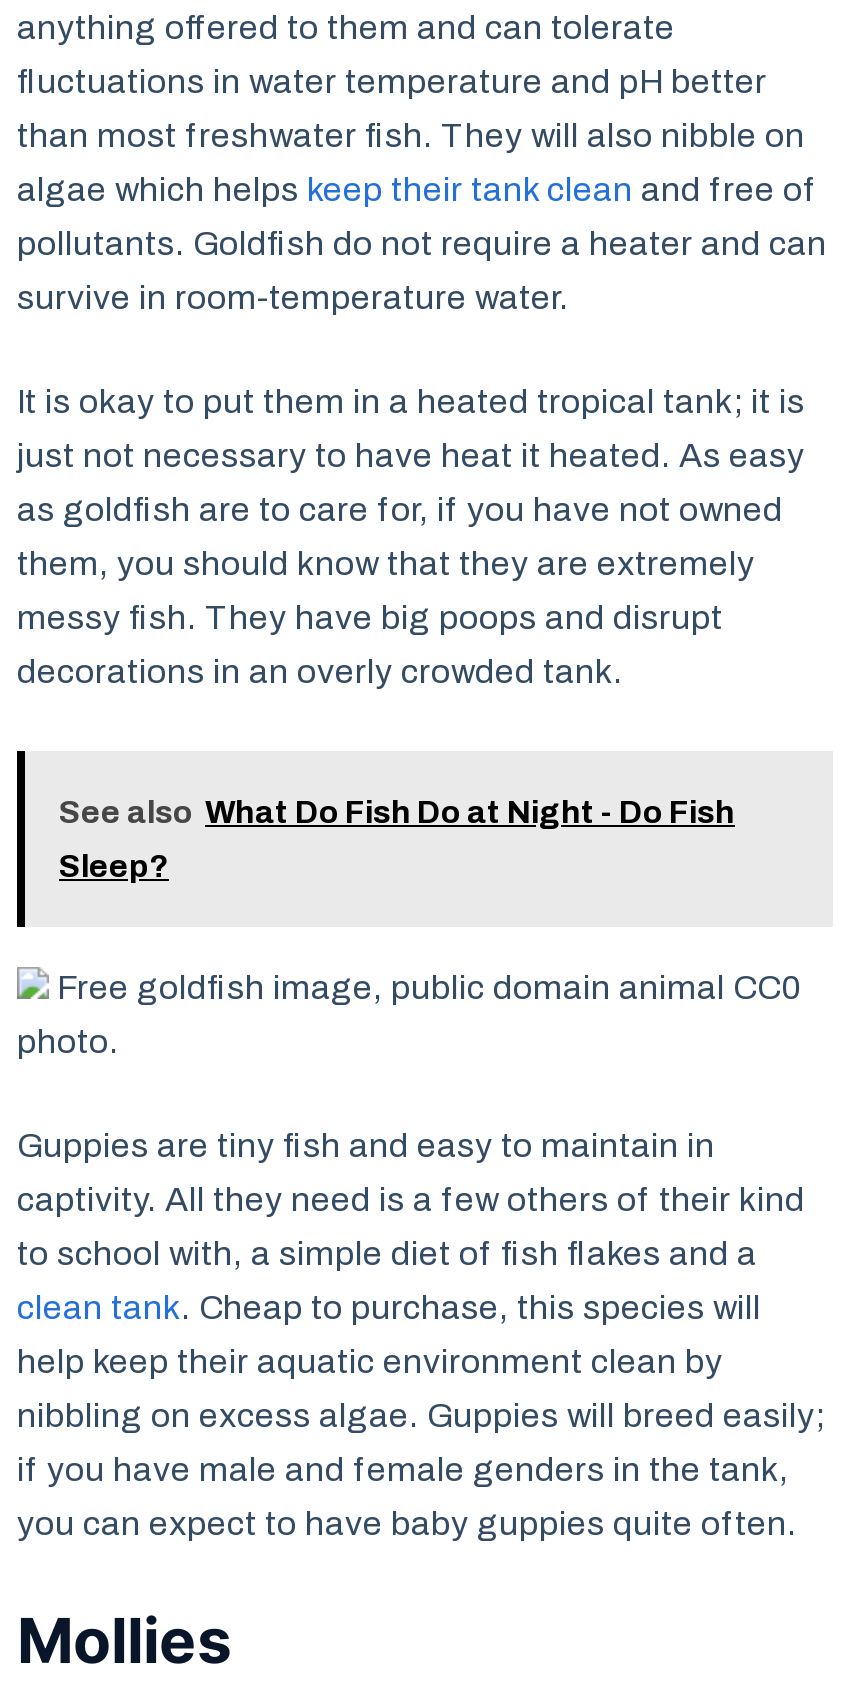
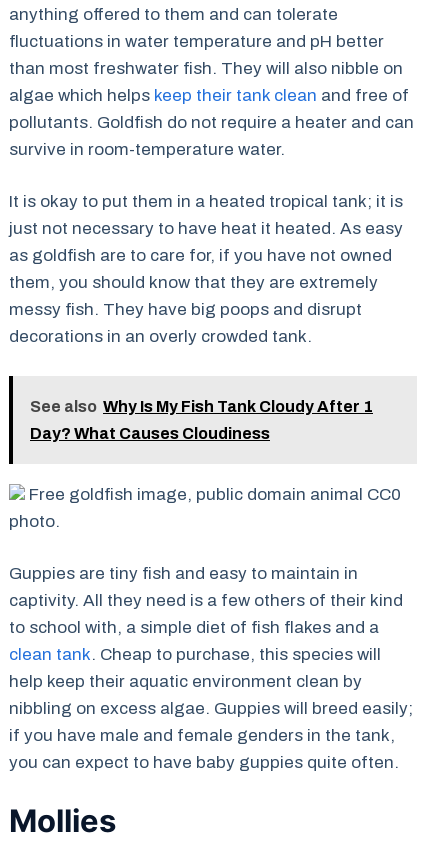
- See also What Do Fish Do at Night - Do Fish
+ See also Why Is My Fish Tank Cloudy After 1

- Sleep?
+ Day? What Causes Cloudiness
